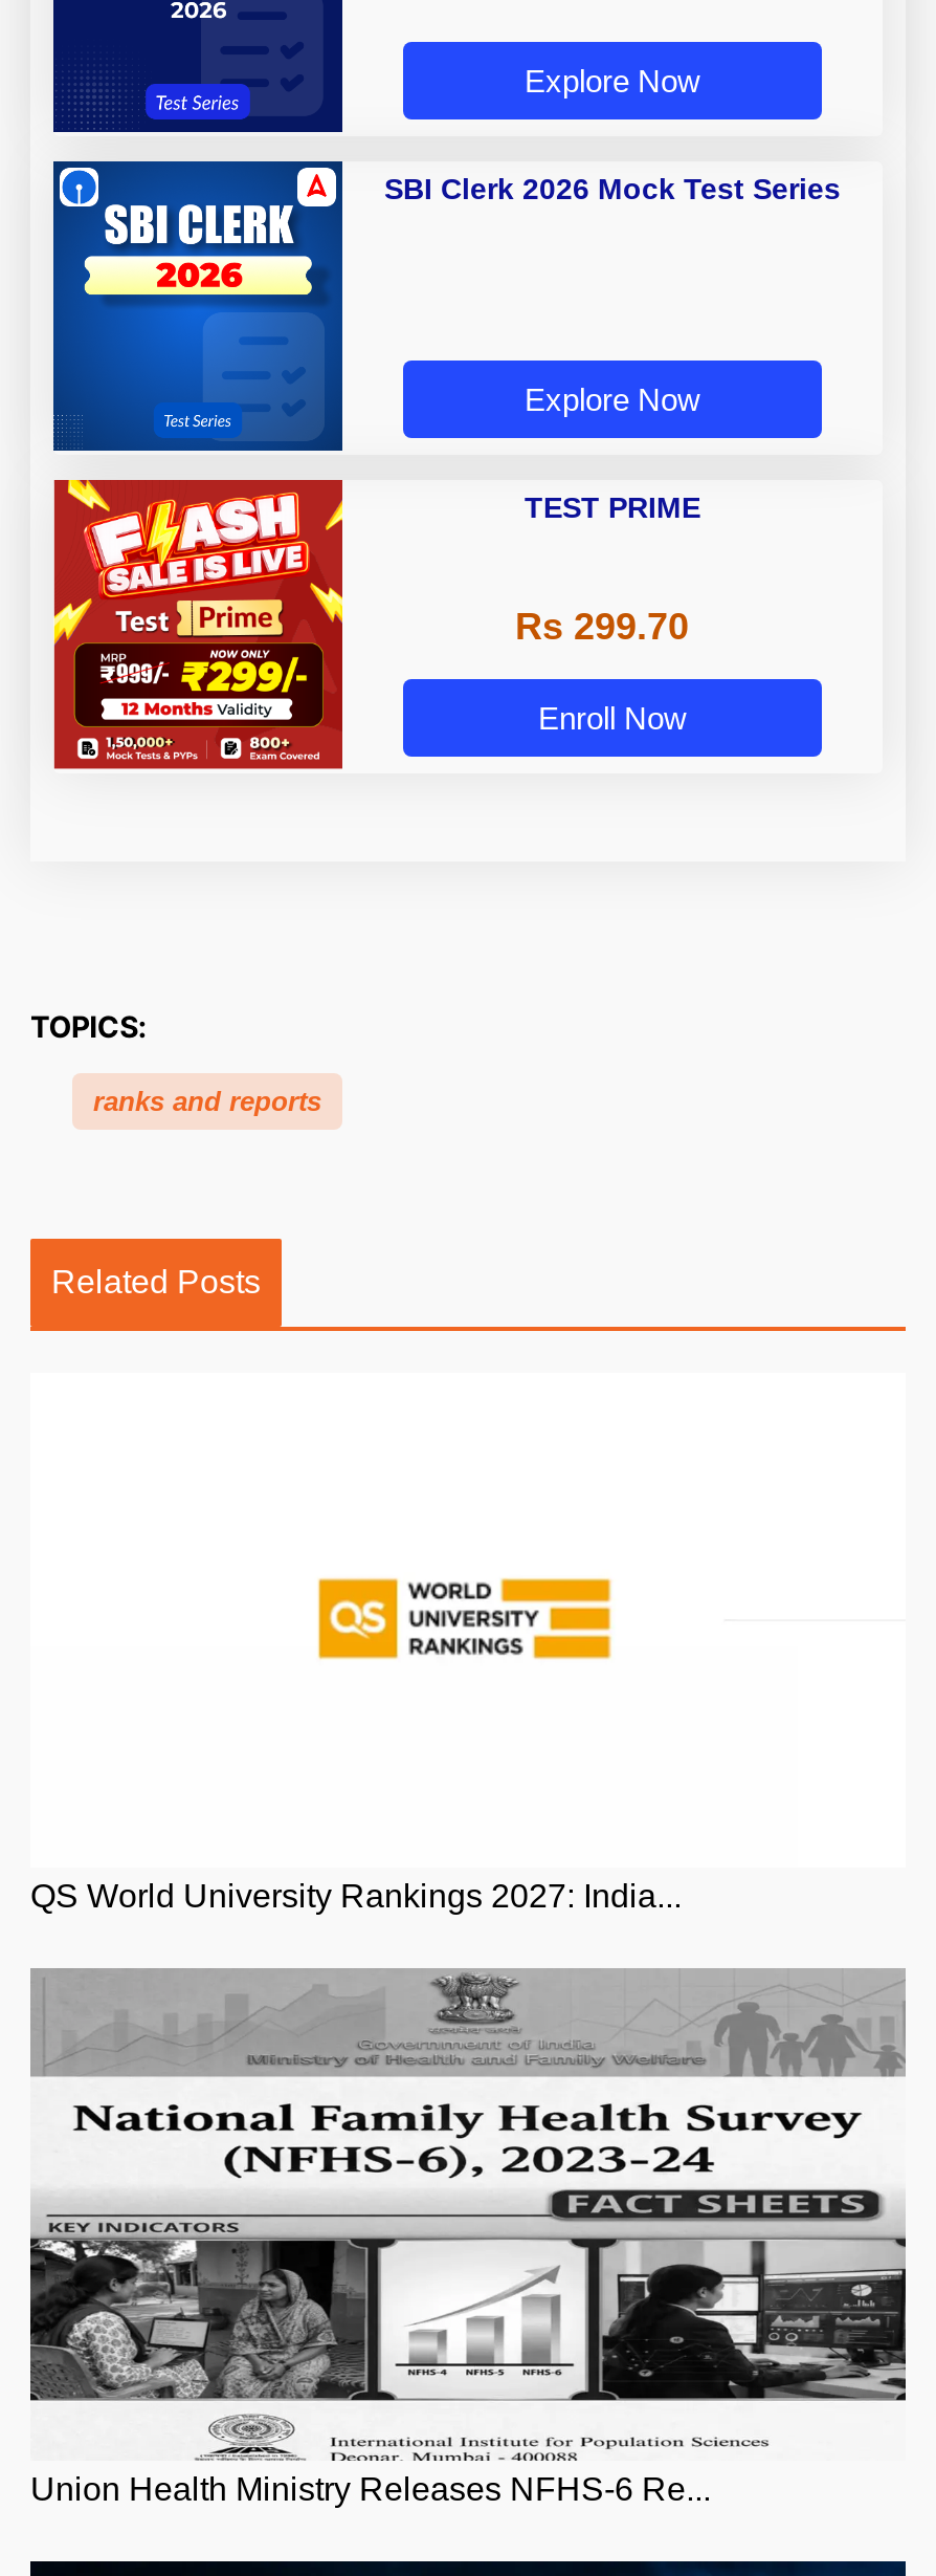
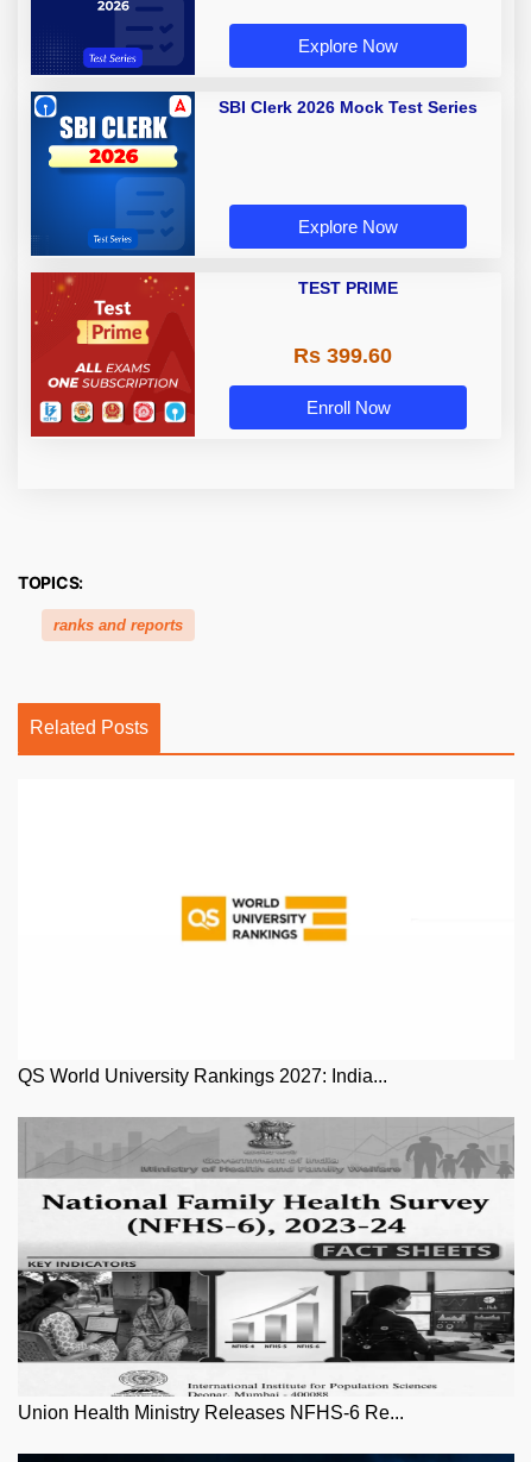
- [image]
+ [image]

- Rs 299.70
+ Rs 399.60
